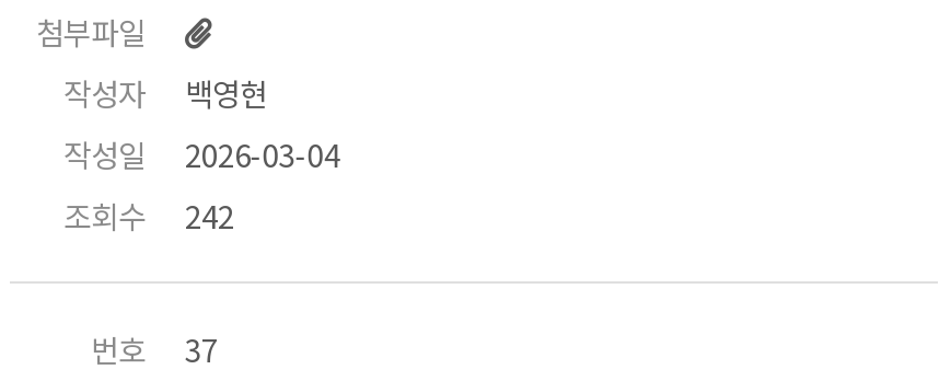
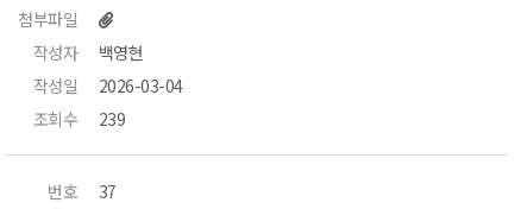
- 조회수 242
+ 조회수 239
